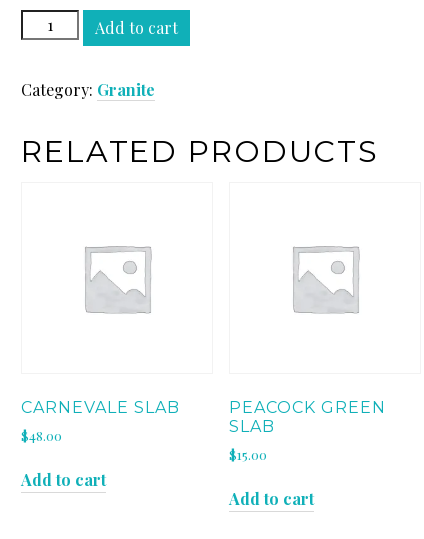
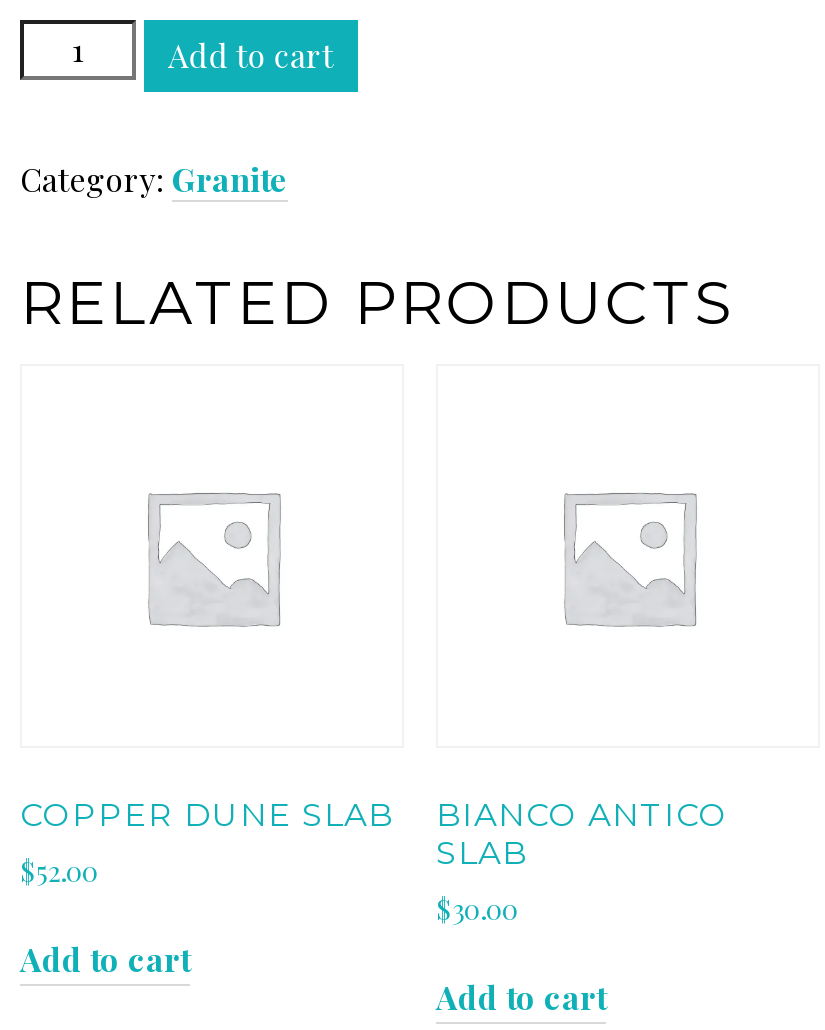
- CARNEVALE SLAB
+ COPPER DUNE SLAB

- PEACOCK GREEN
+ BIANCO ANTICO

- $48.00
+ $52.00

- $15.00
+ $30.00
